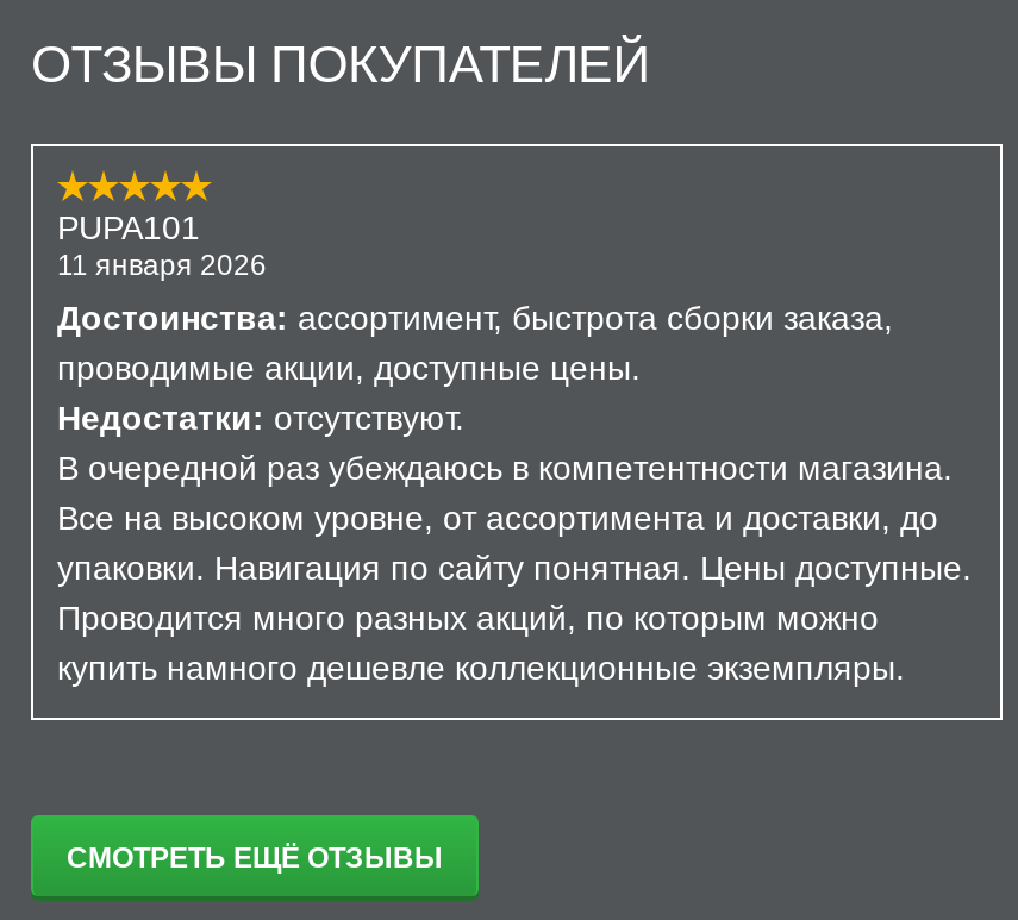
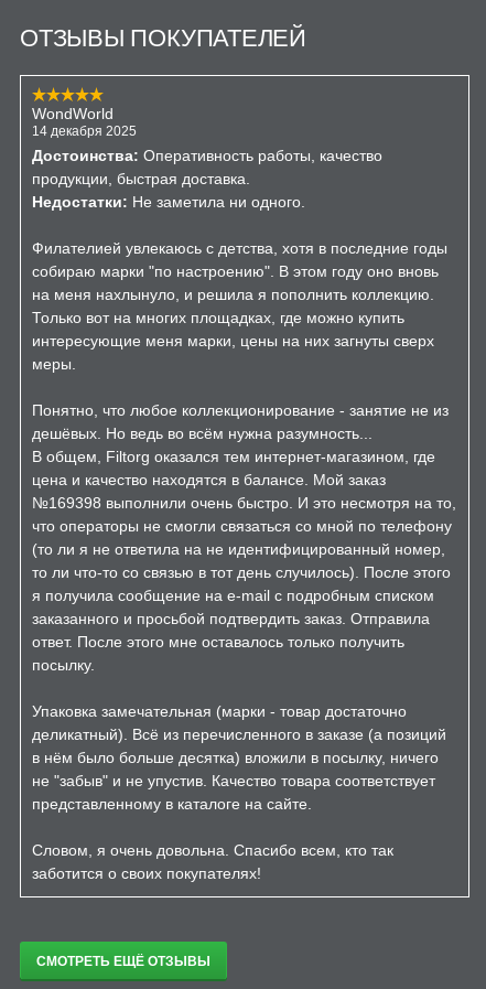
- PUPA101
- 11 января 2026
- Достоинства: ассортимент, быстрота сборки заказа,
- проводимые акции, доступные цены.
- Недостатки: отсутствуют.
- В очередной раз убеждаюсь в компетентности магазина.
- Все на высоком уровне, от ассортимента и доставки, до
- упаковки. Навигация по сайту понятная. Цены доступные.
- Проводится много разных акций, по которым можно
- купить намного дешевле коллекционные экземпляры.
+ WondWorld
+ 14 декабря 2025
+ Достоинства: Оперативность работы, качество
+ продукции, быстрая доставка.
+ Недостатки: Не заметила ни одного.
+ Филателией увлекаюсь с детства, хотя в последние годы
+ собираю марки "по настроению". В этом году оно вновь
+ на меня нахлынуло, и решила я пополнить коллекцию.
+ Только вот на многих площадках, где можно купить
+ интересующие меня марки, цены на них загнуты сверх
+ меры.
+ Понятно, что любое коллекционирование - занятие не из
+ дешёвых. Но ведь во всём нужна разумность...
+ В общем, Filtorg оказался тем интернет-магазином, где
+ цена и качество находятся в балансе. Мой заказ
+ №169398 выполнили очень быстро. И это несмотря на то,
+ что операторы не смогли связаться со мной по телефону
+ (то ли я не ответила на не идентифицированный номер,
+ то ли что-то со связью в тот день случилось). После этого
+ я получила сообщение на e-mail с подробным списком
+ заказанного и просьбой подтвердить заказ. Отправила
+ ответ. После этого мне оставалось только получить
+ посылку.
+ Упаковка замечательная (марки - товар достаточно
+ деликатный). Всё из перечисленного в заказе (а позиций
+ в нём было больше десятка) вложили в посылку, ничего
+ не "забыв" и не упустив. Качество товара соответствует
+ представленному в каталоге на сайте.
+ Словом, я очень довольна. Спасибо всем, кто так
+ заботится о своих покупателях!
